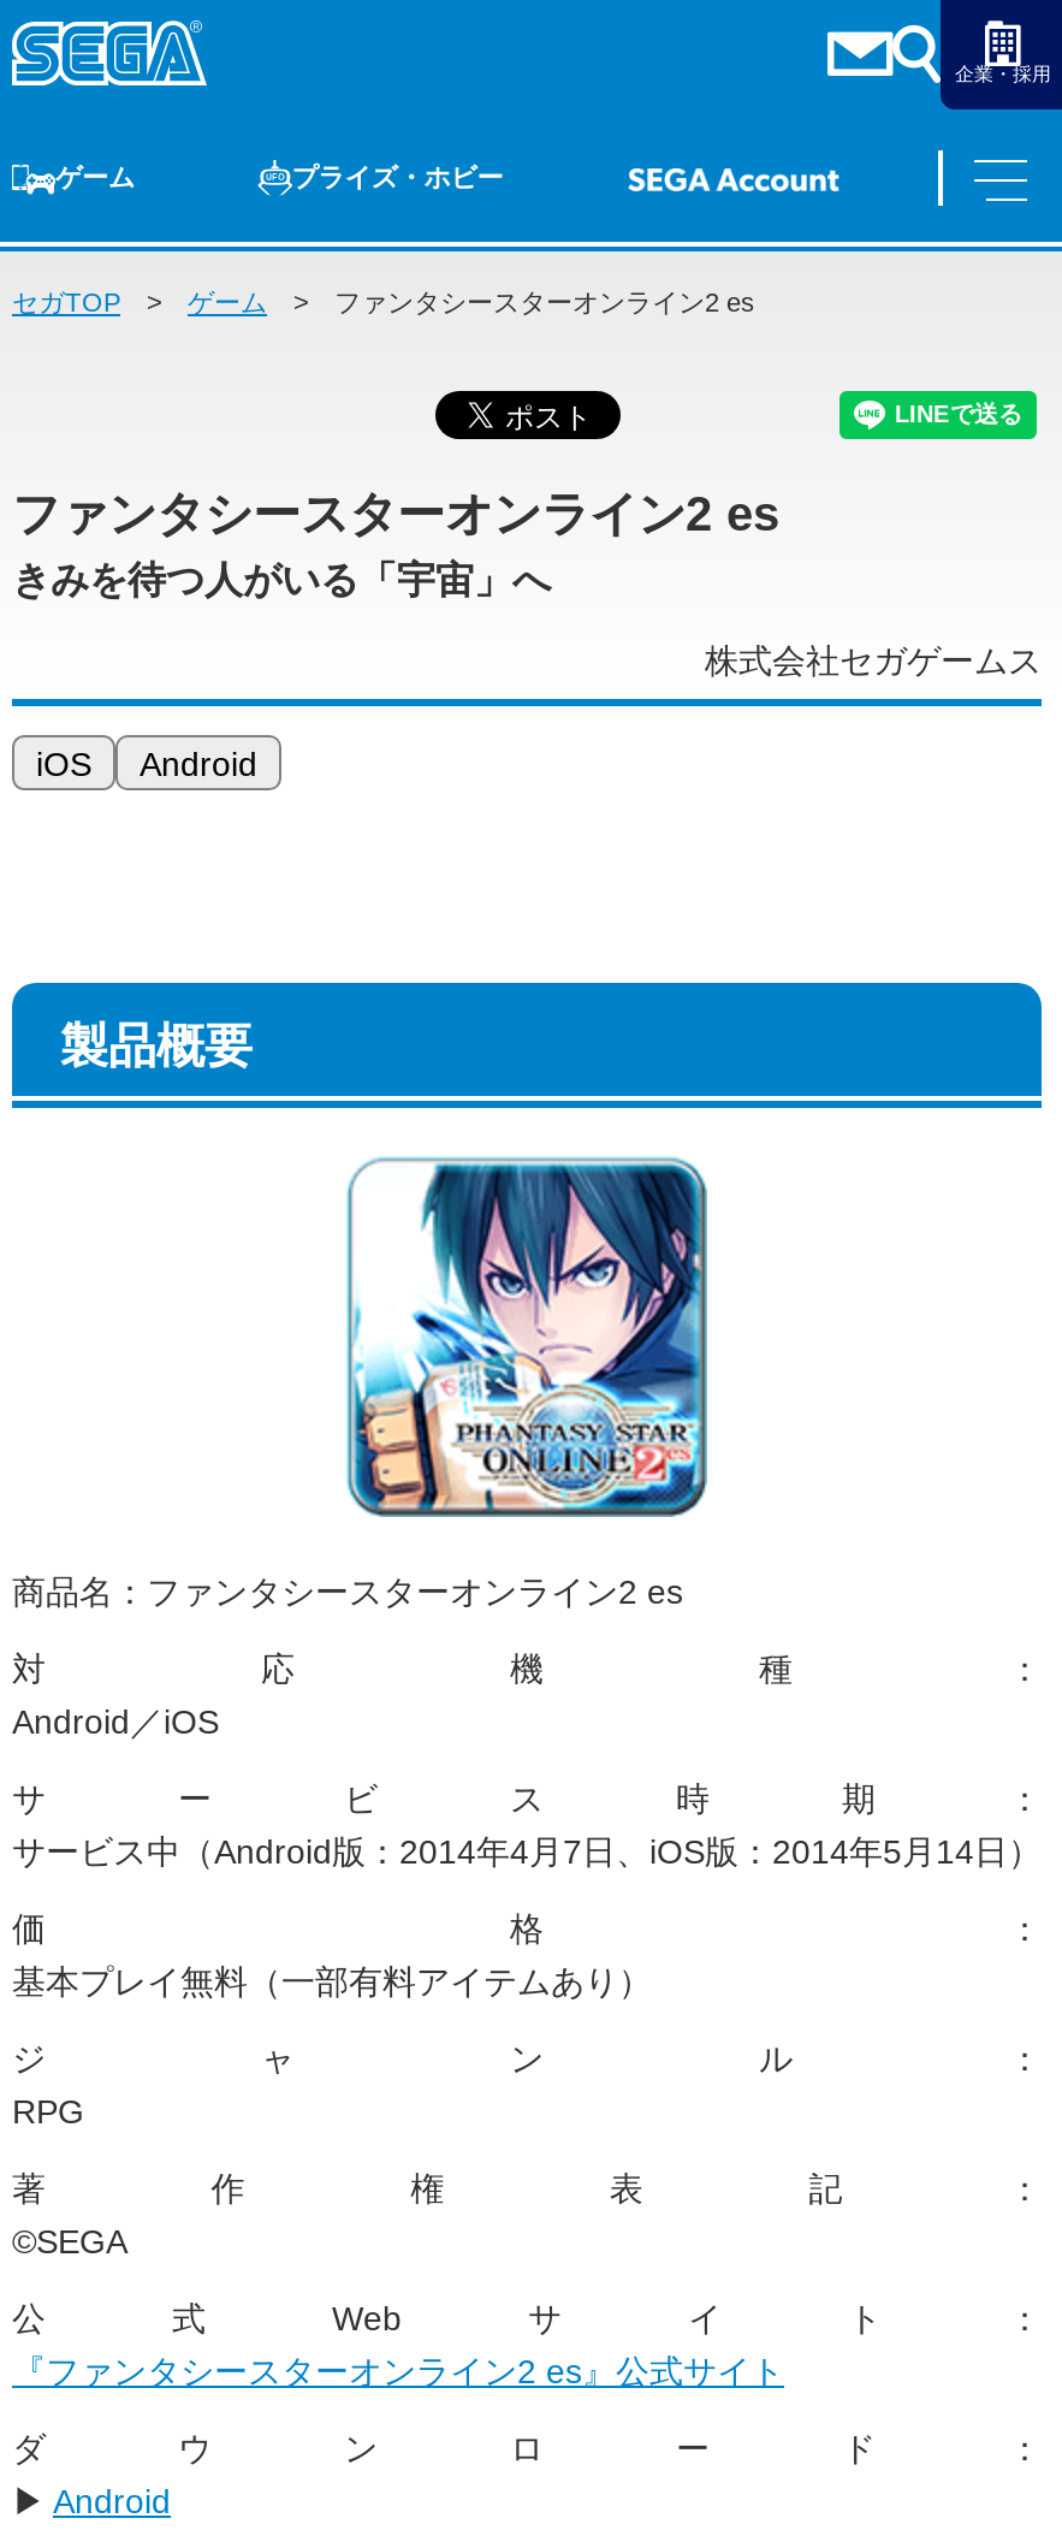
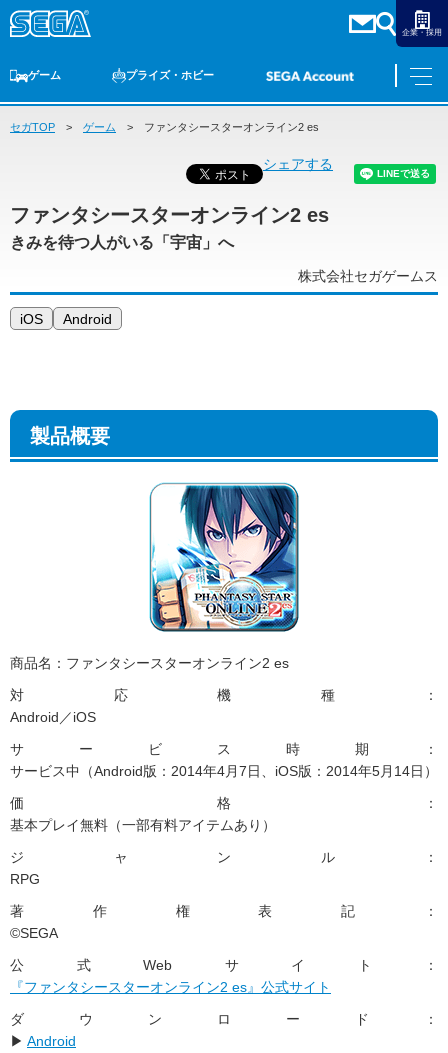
+ シェアする
